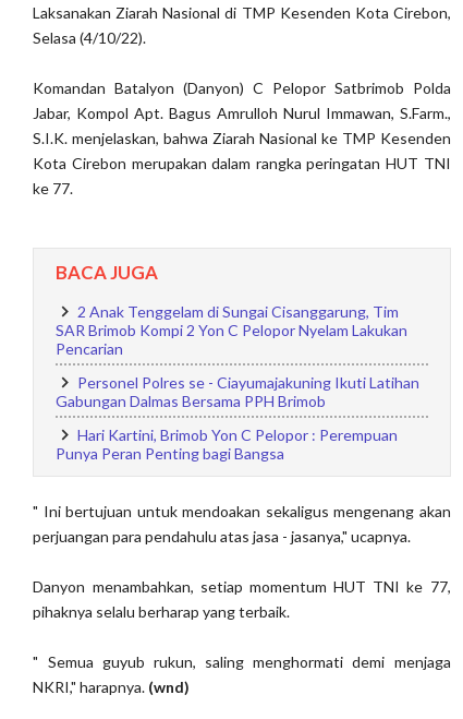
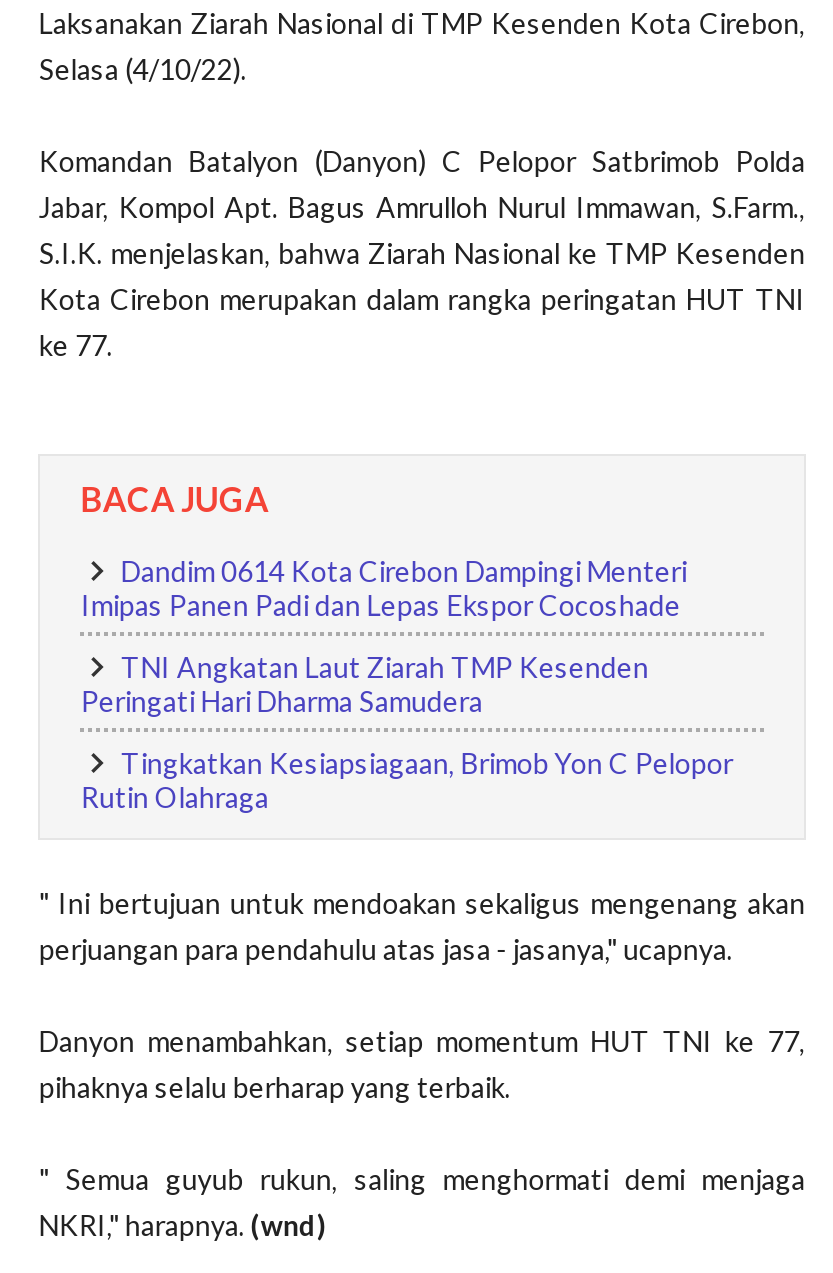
- 2 Anak Tenggelam di Sungai Cisanggarung, Tim
- SAR Brimob Kompi 2 Yon C Pelopor Nyelam Lakukan
- Pencarian
+ Dandim 0614 Kota Cirebon Dampingi Menteri
+ Imipas Panen Padi dan Lepas Ekspor Cocoshade

- Personel Polres se - Ciayumajakuning Ikuti Latihan
- Gabungan Dalmas Bersama PPH Brimob
+ TNI Angkatan Laut Ziarah TMP Kesenden
+ Peringati Hari Dharma Samudera

- Hari Kartini, Brimob Yon C Pelopor : Perempuan
- Punya Peran Penting bagi Bangsa
+ Tingkatkan Kesiapsiagaan, Brimob Yon C Pelopor
+ Rutin Olahraga
